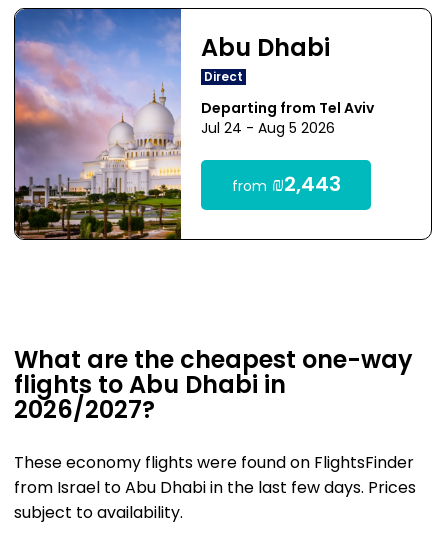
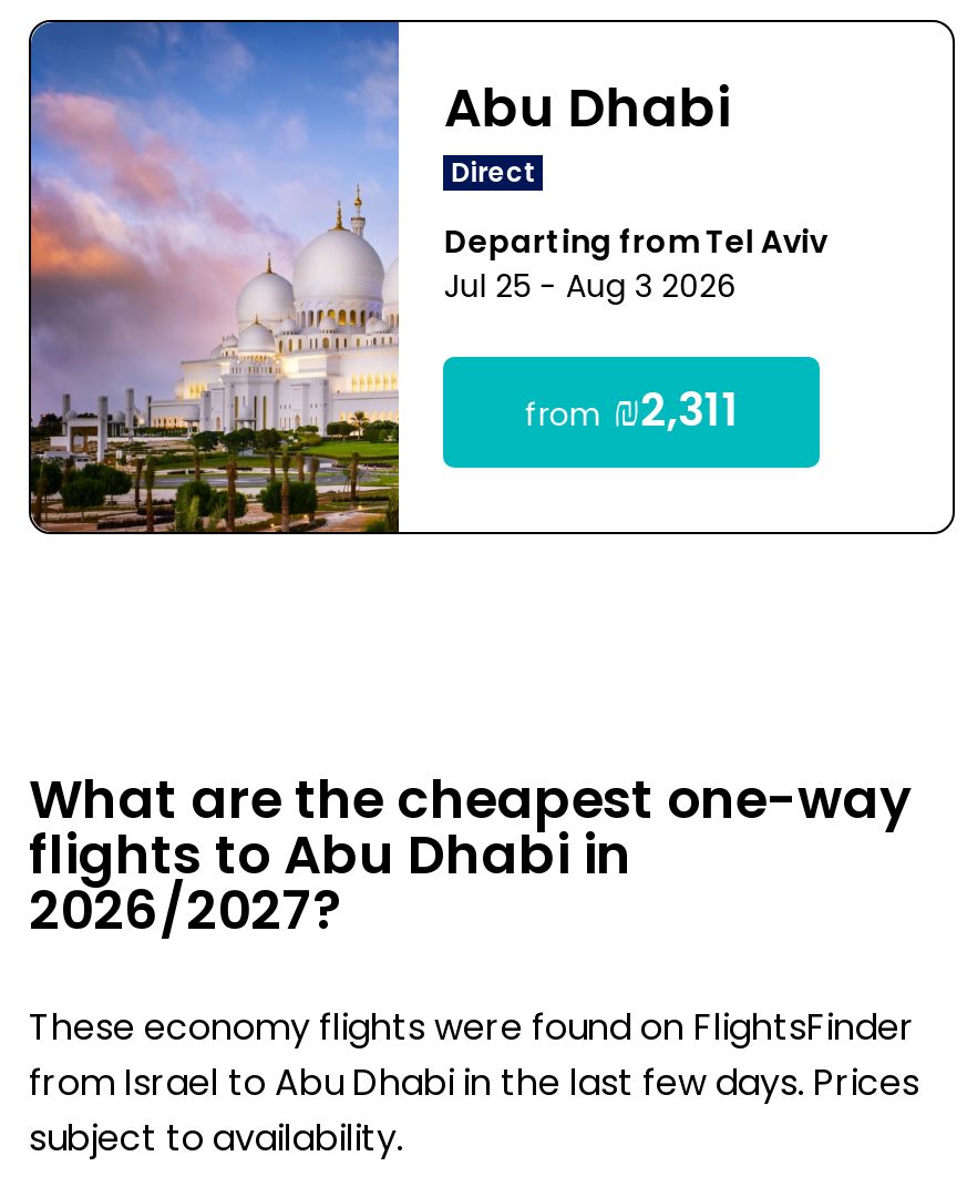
- Jul 24 - Aug 5 2026
+ Jul 25 - Aug 3 2026

- from ₪2,443
+ from ₪2,311
